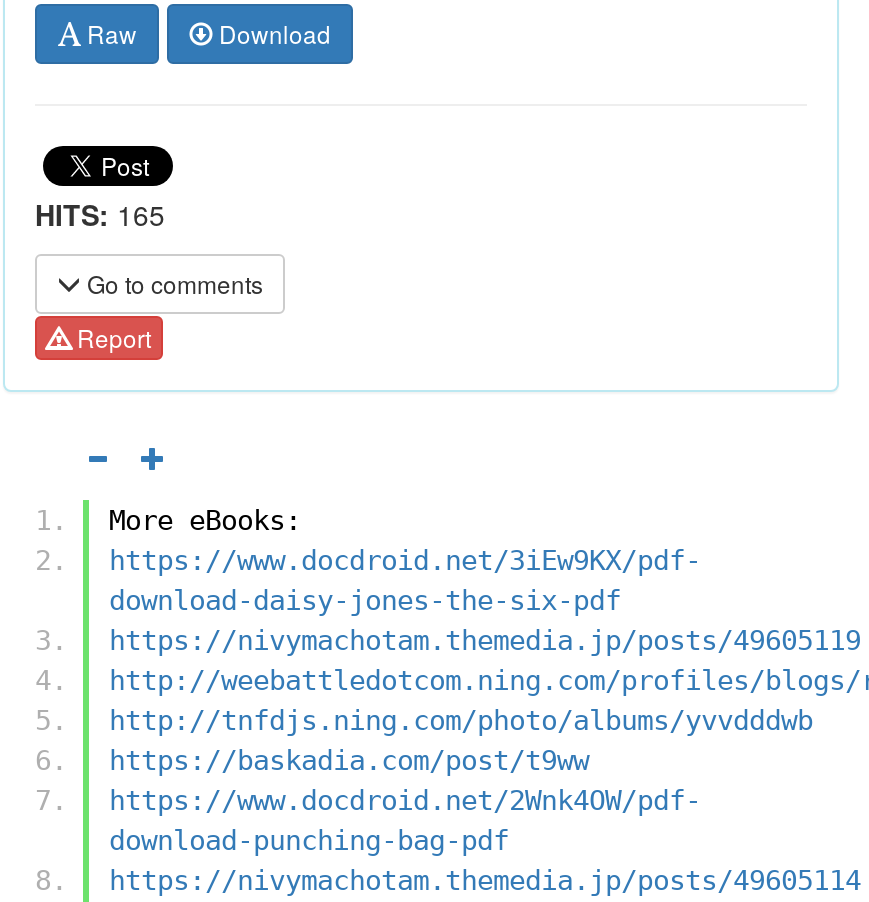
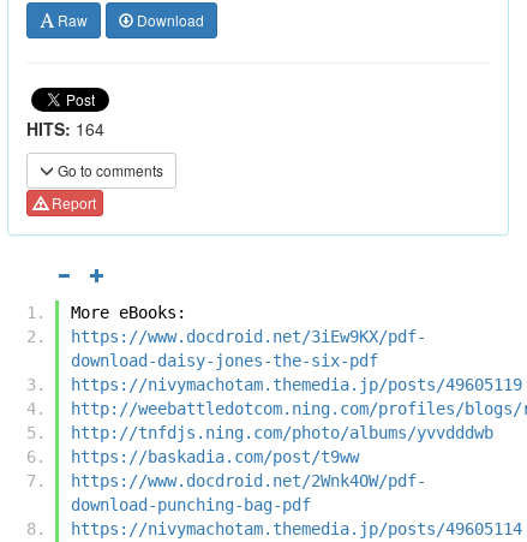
- HITS: 165
+ HITS: 164
